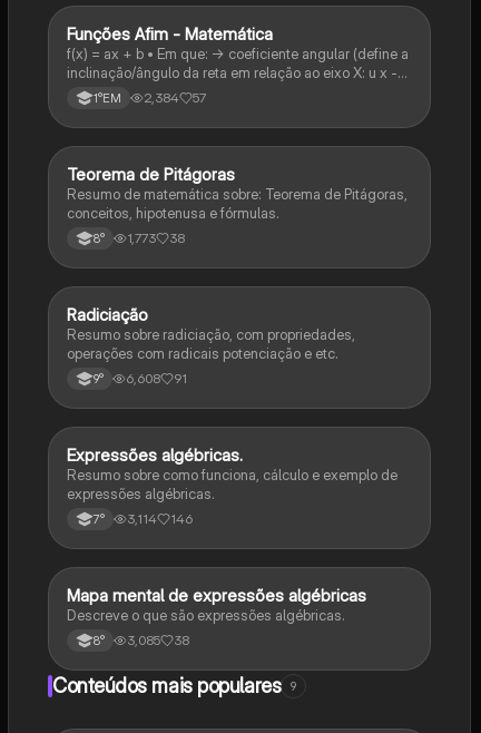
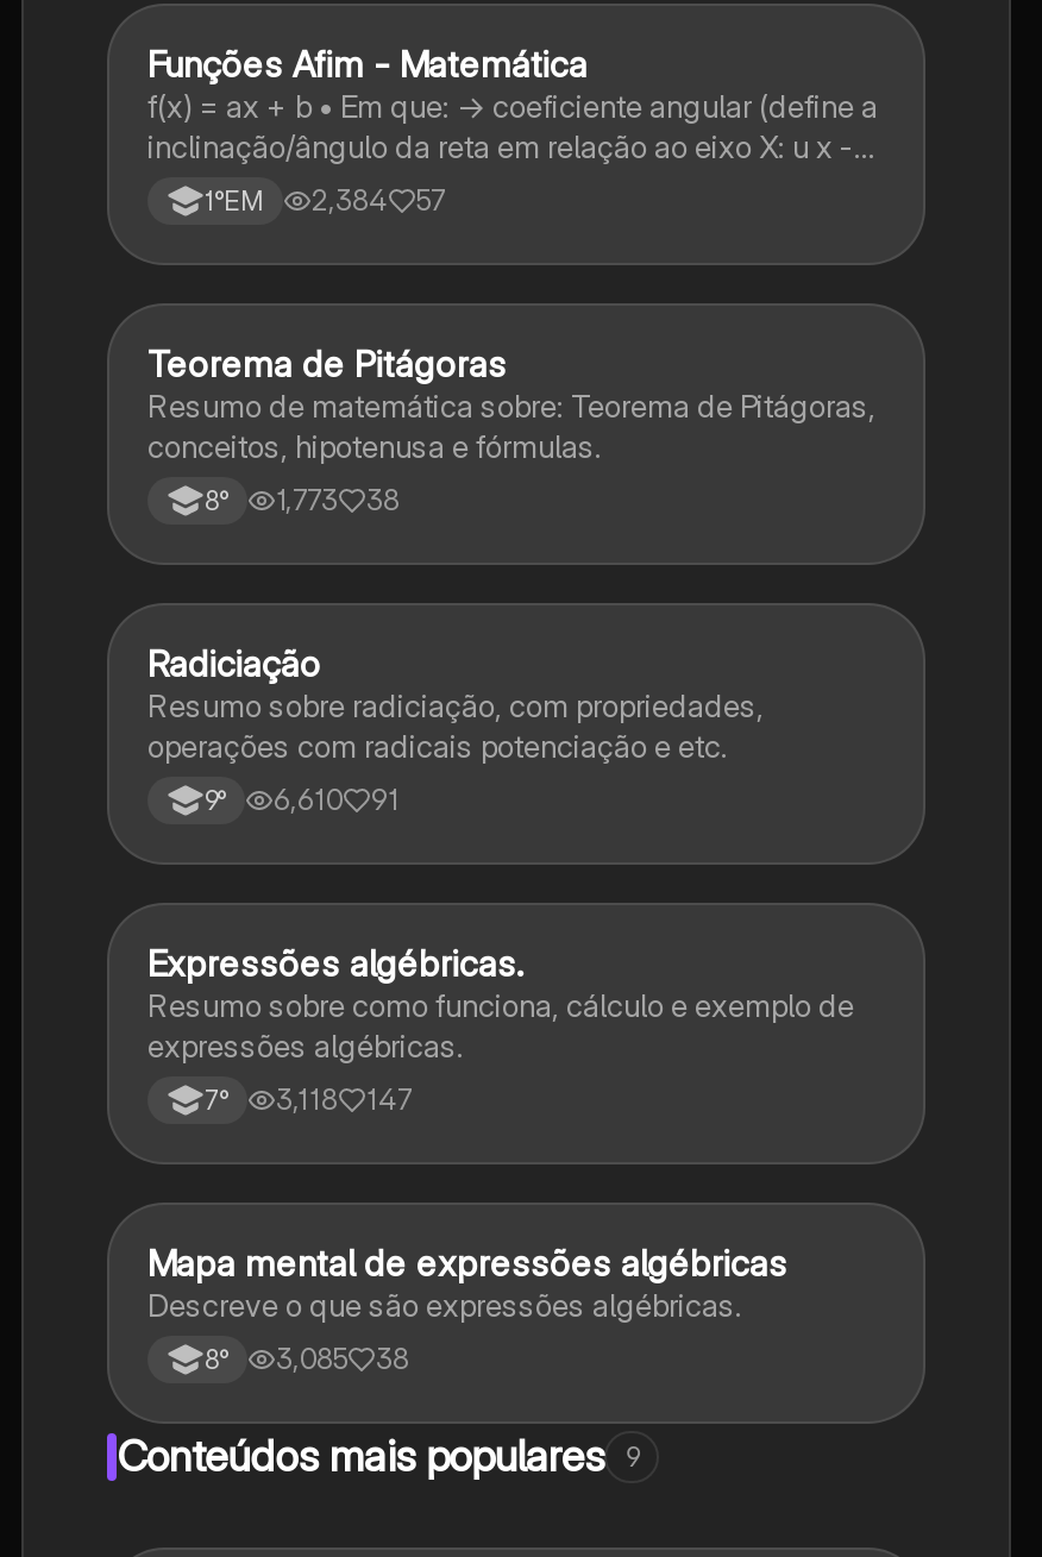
- 9° 6,608 91
+ 9° 6,610 91

- 3,114
+ 3,118

- 146
+ 147
